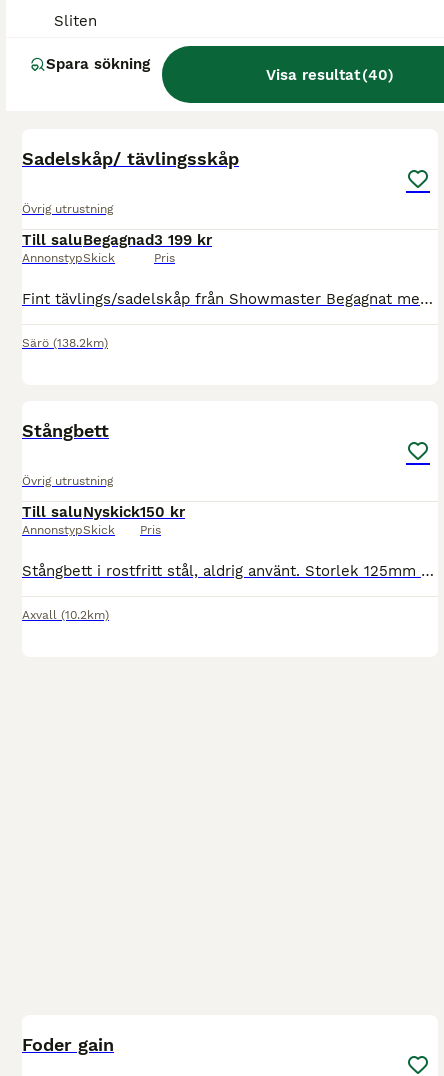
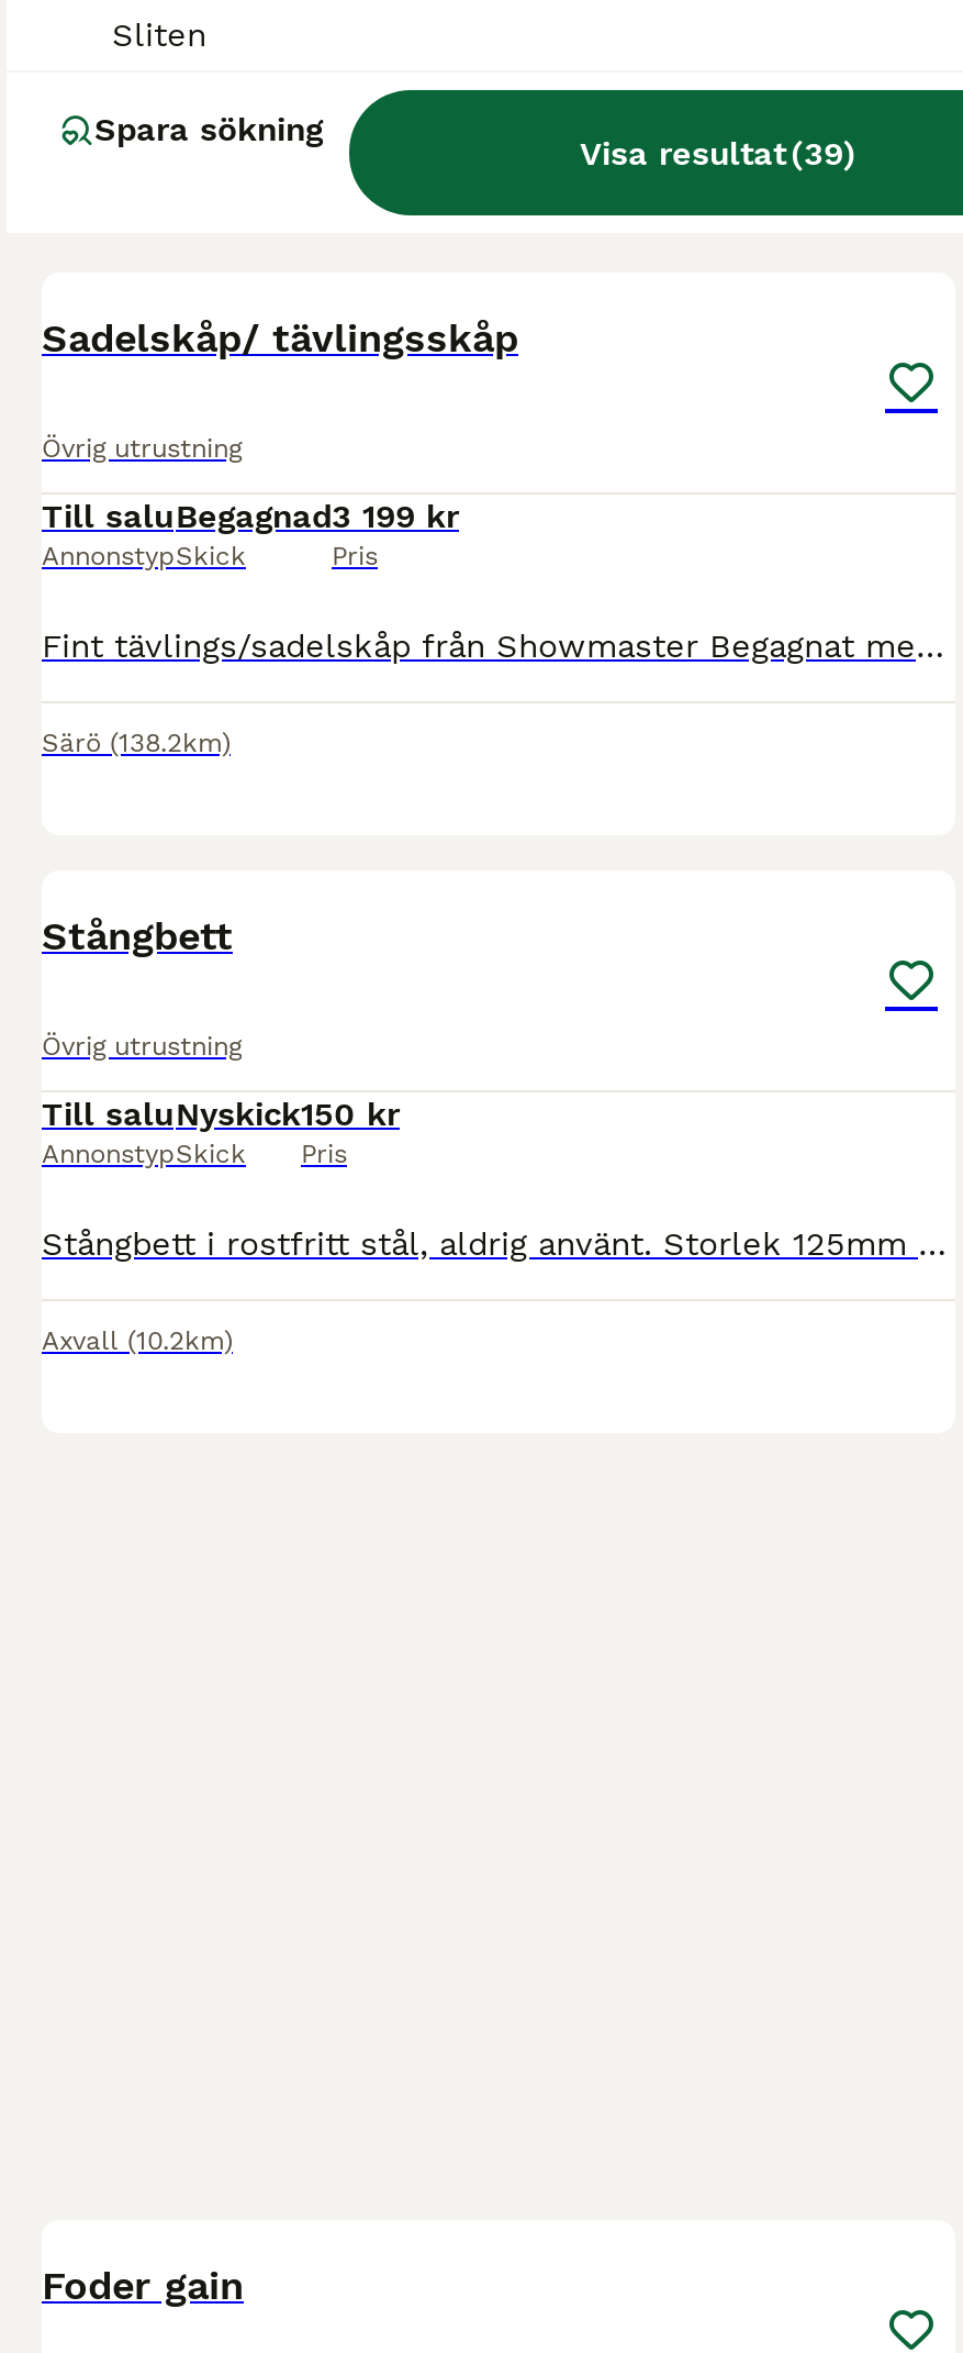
- Visa resultat (40)
+ Visa resultat (39)
